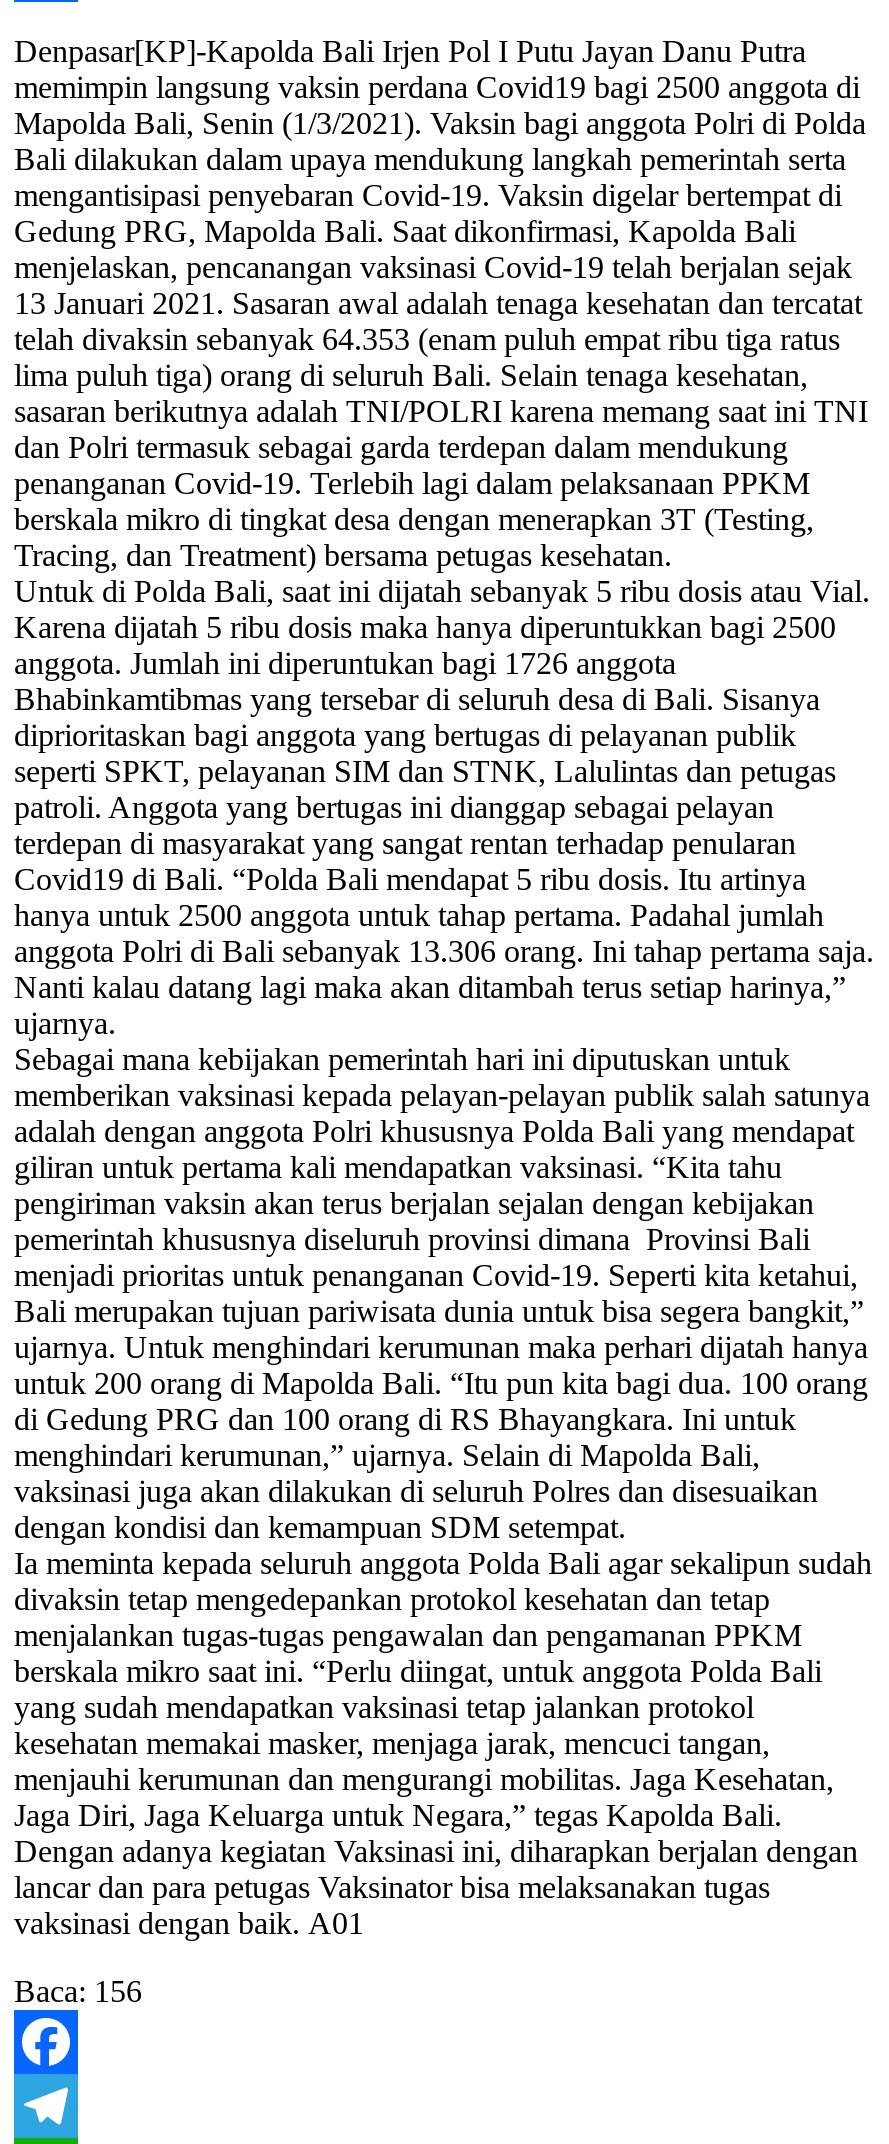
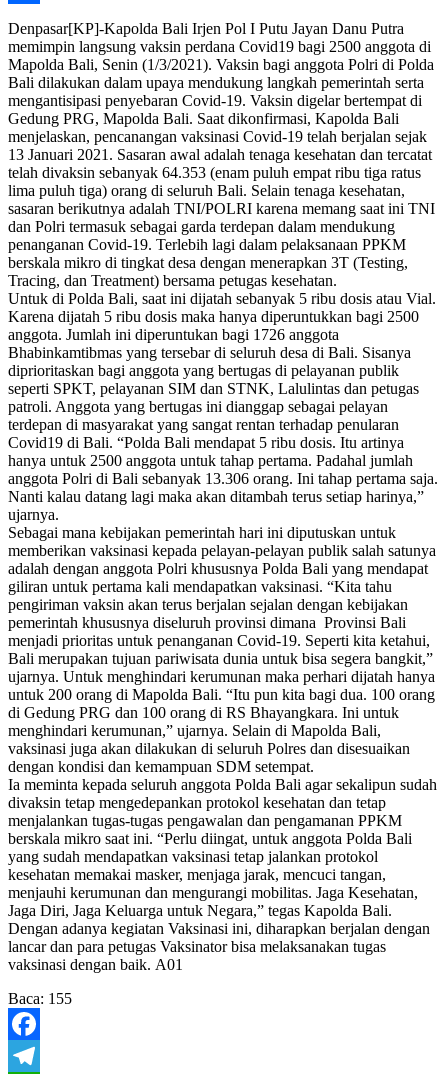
- Baca: 156
+ Baca: 155
